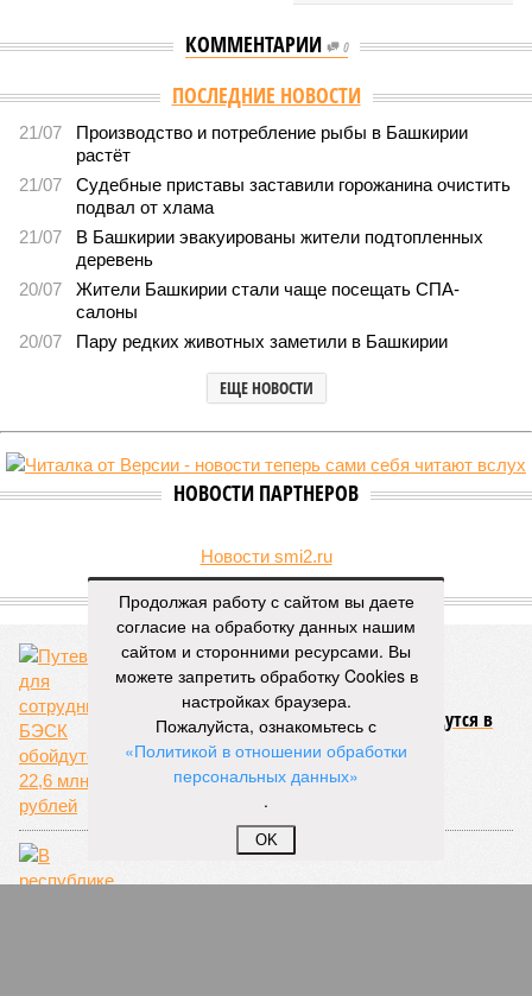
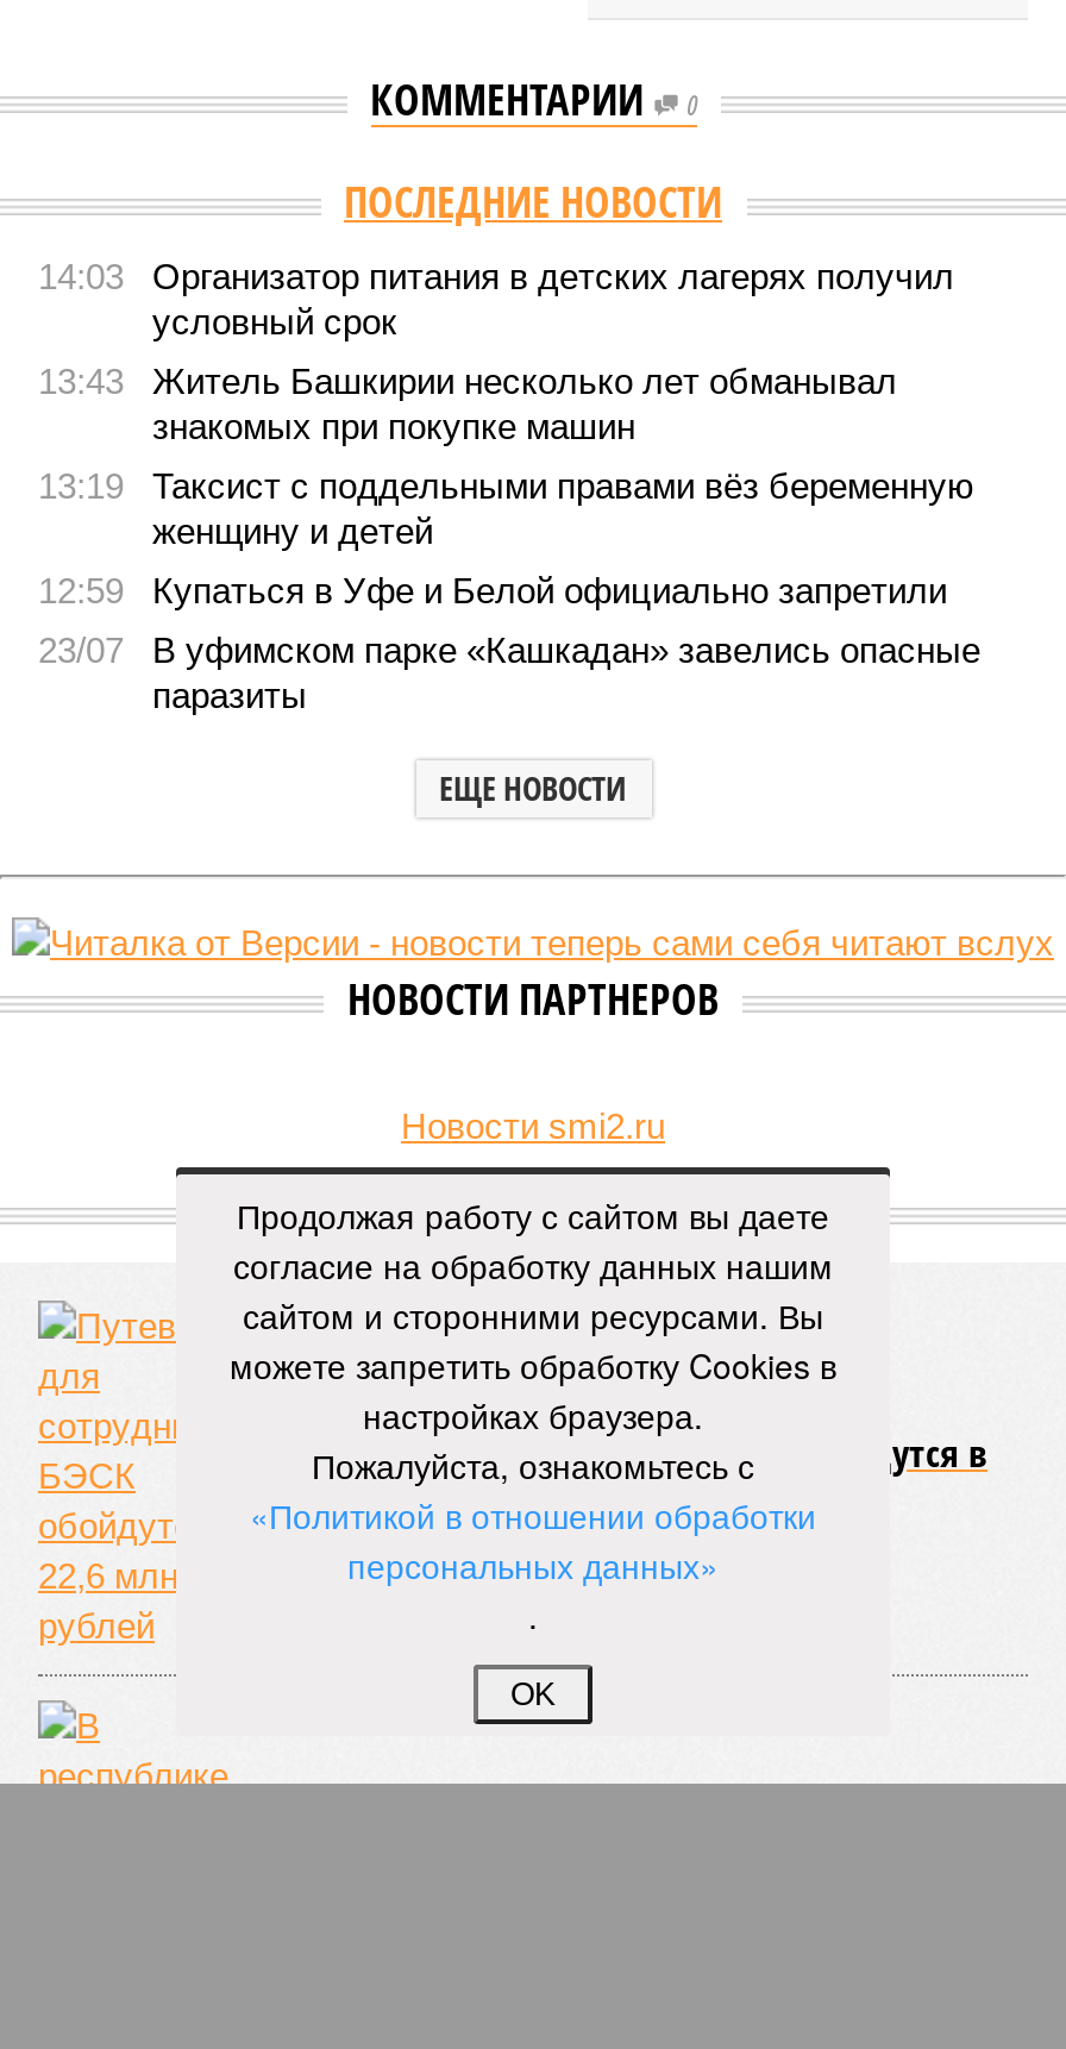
- 21/07
- Производство и потребление рыбы в Башкирии
- растёт
+ 14:03
+ Организатор питания в детских лагерях получил
+ условный срок

- 21/07
- Судебные приставы заставили горожанина очистить
- подвал от хлама
+ 13:43
+ Житель Башкирии несколько лет обманывал
+ знакомых при покупке машин

- 21/07
- В Башкирии эвакуированы жители подтопленных
- деревень
+ 13:19
+ Таксист с поддельными правами вёз беременную
+ женщину и детей

- 20/07
- Жители Башкирии стали чаще посещать СПА-
- салоны
+ 12:59
+ Купаться в Уфе и Белой официально запретили

- 20/07
- Пару редких животных заметили в Башкирии
+ 23/07
+ В уфимском парке «Кашкадан» завелись опасные
+ паразиты
